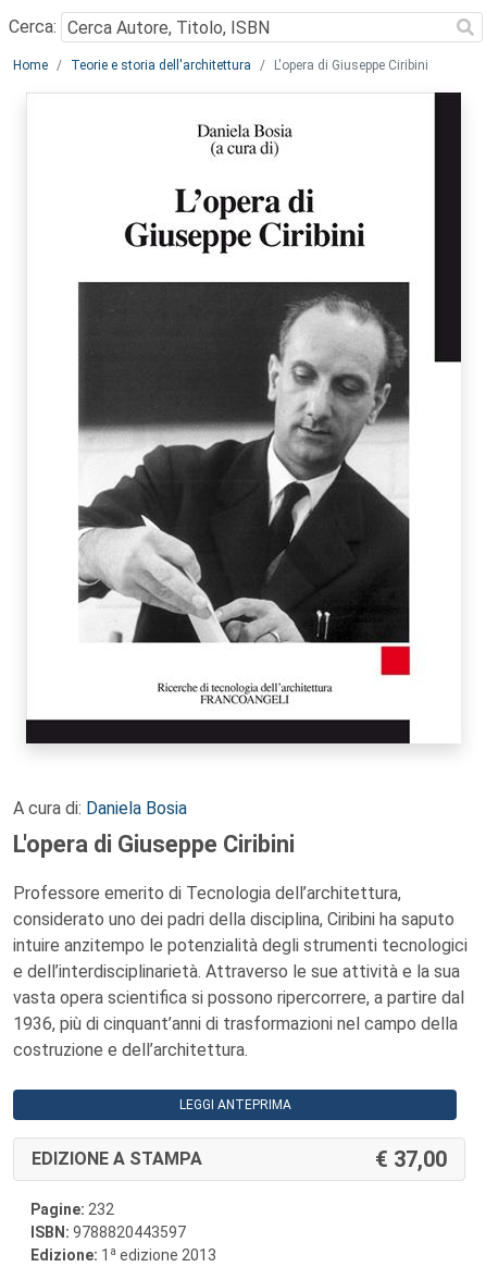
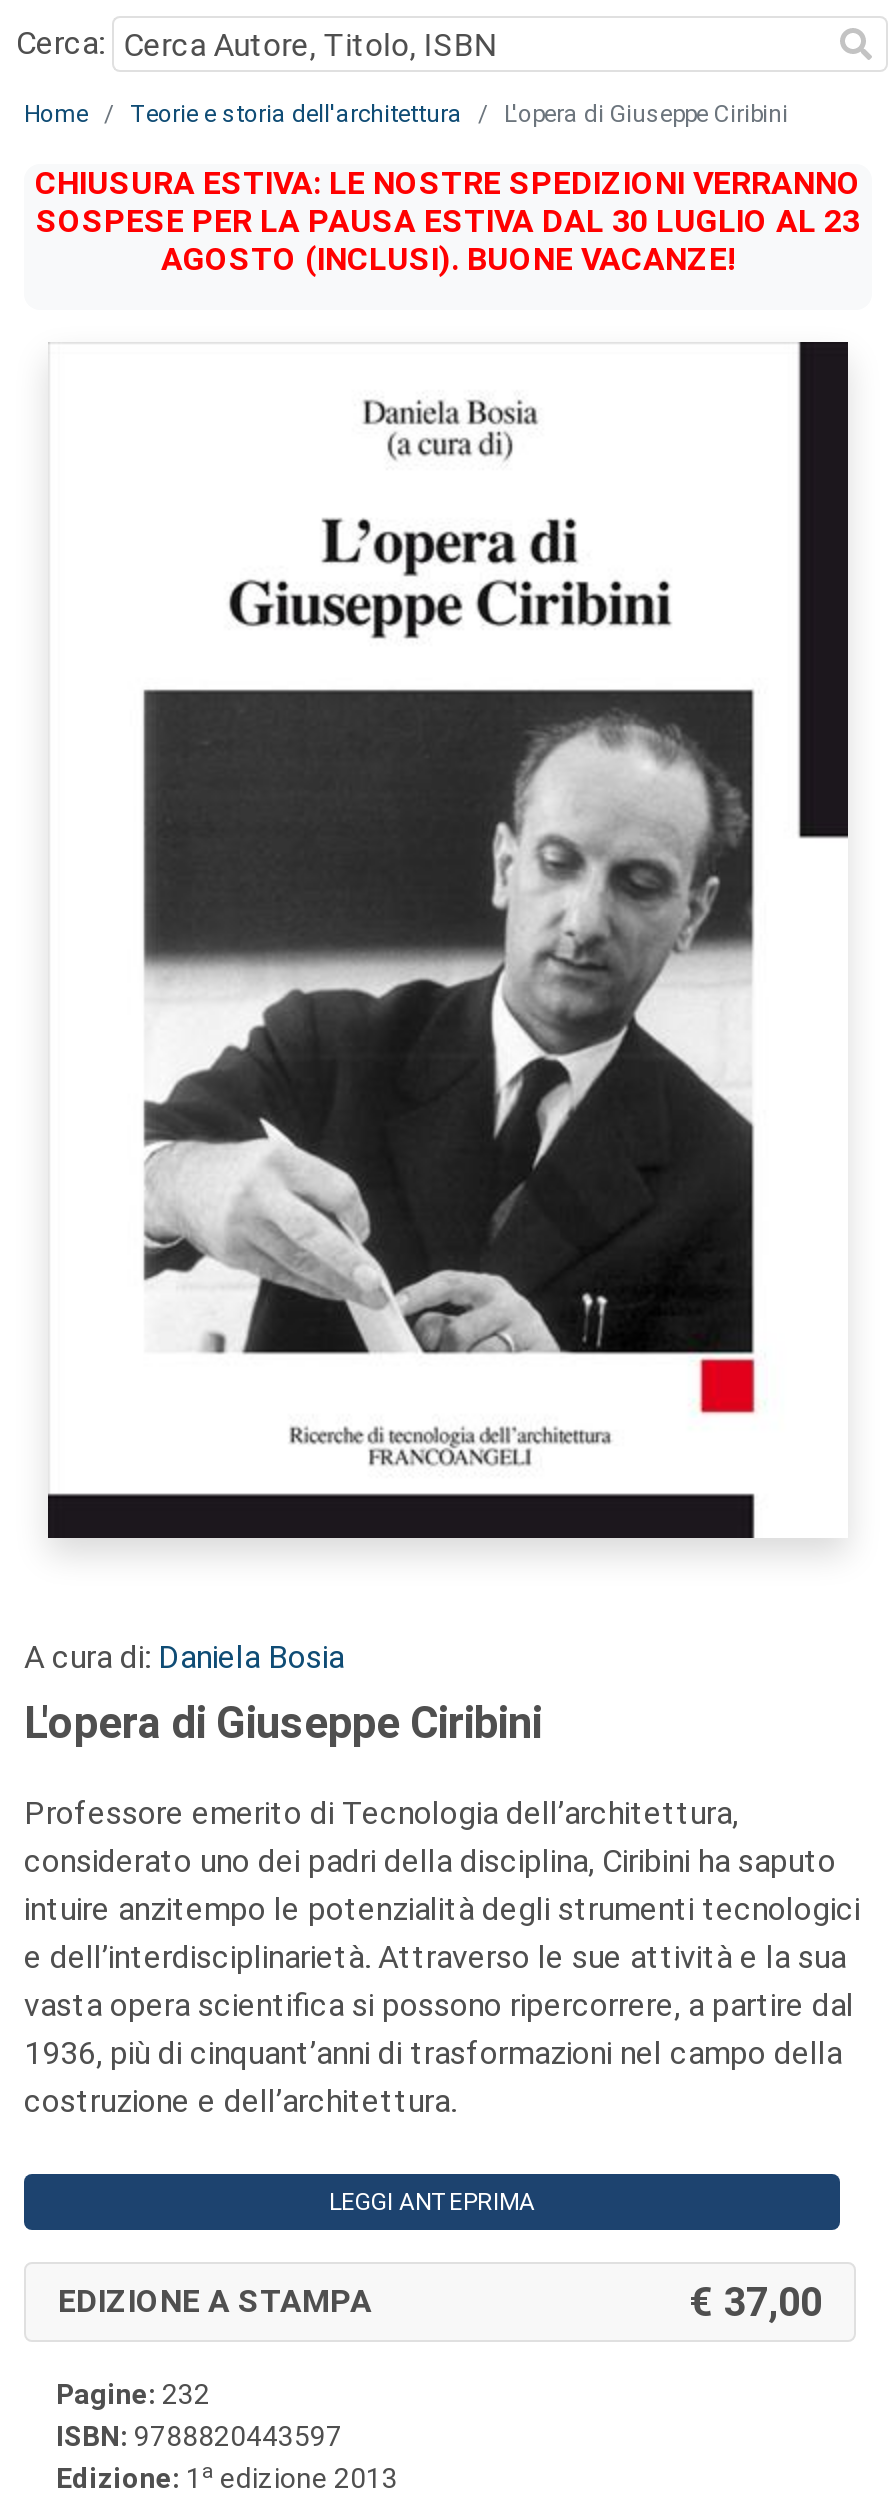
+ CHIUSURA ESTIVA: LE NOSTRE SPEDIZIONI VERRANNO
+ SOSPESE PER LA PAUSA ESTIVA DAL 30 LUGLIO AL 23
+ AGOSTO (INCLUSI). BUONE VACANZE!
